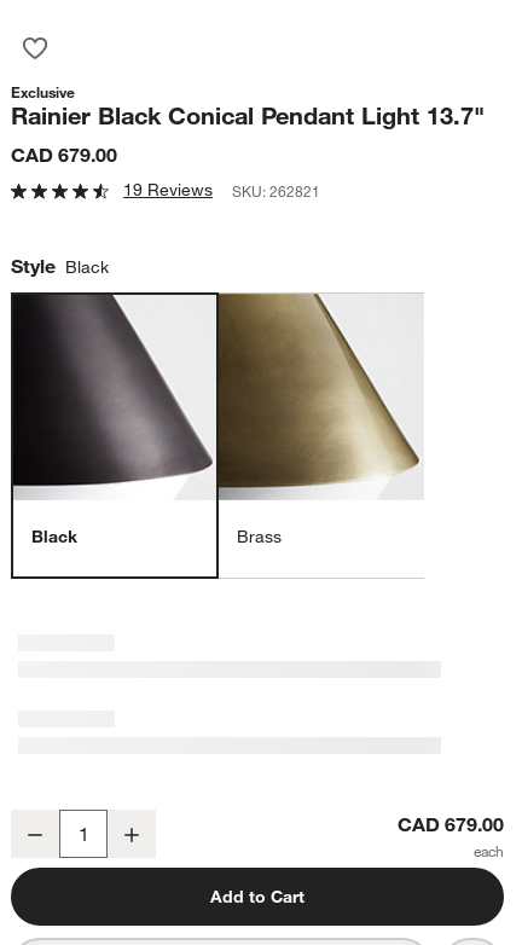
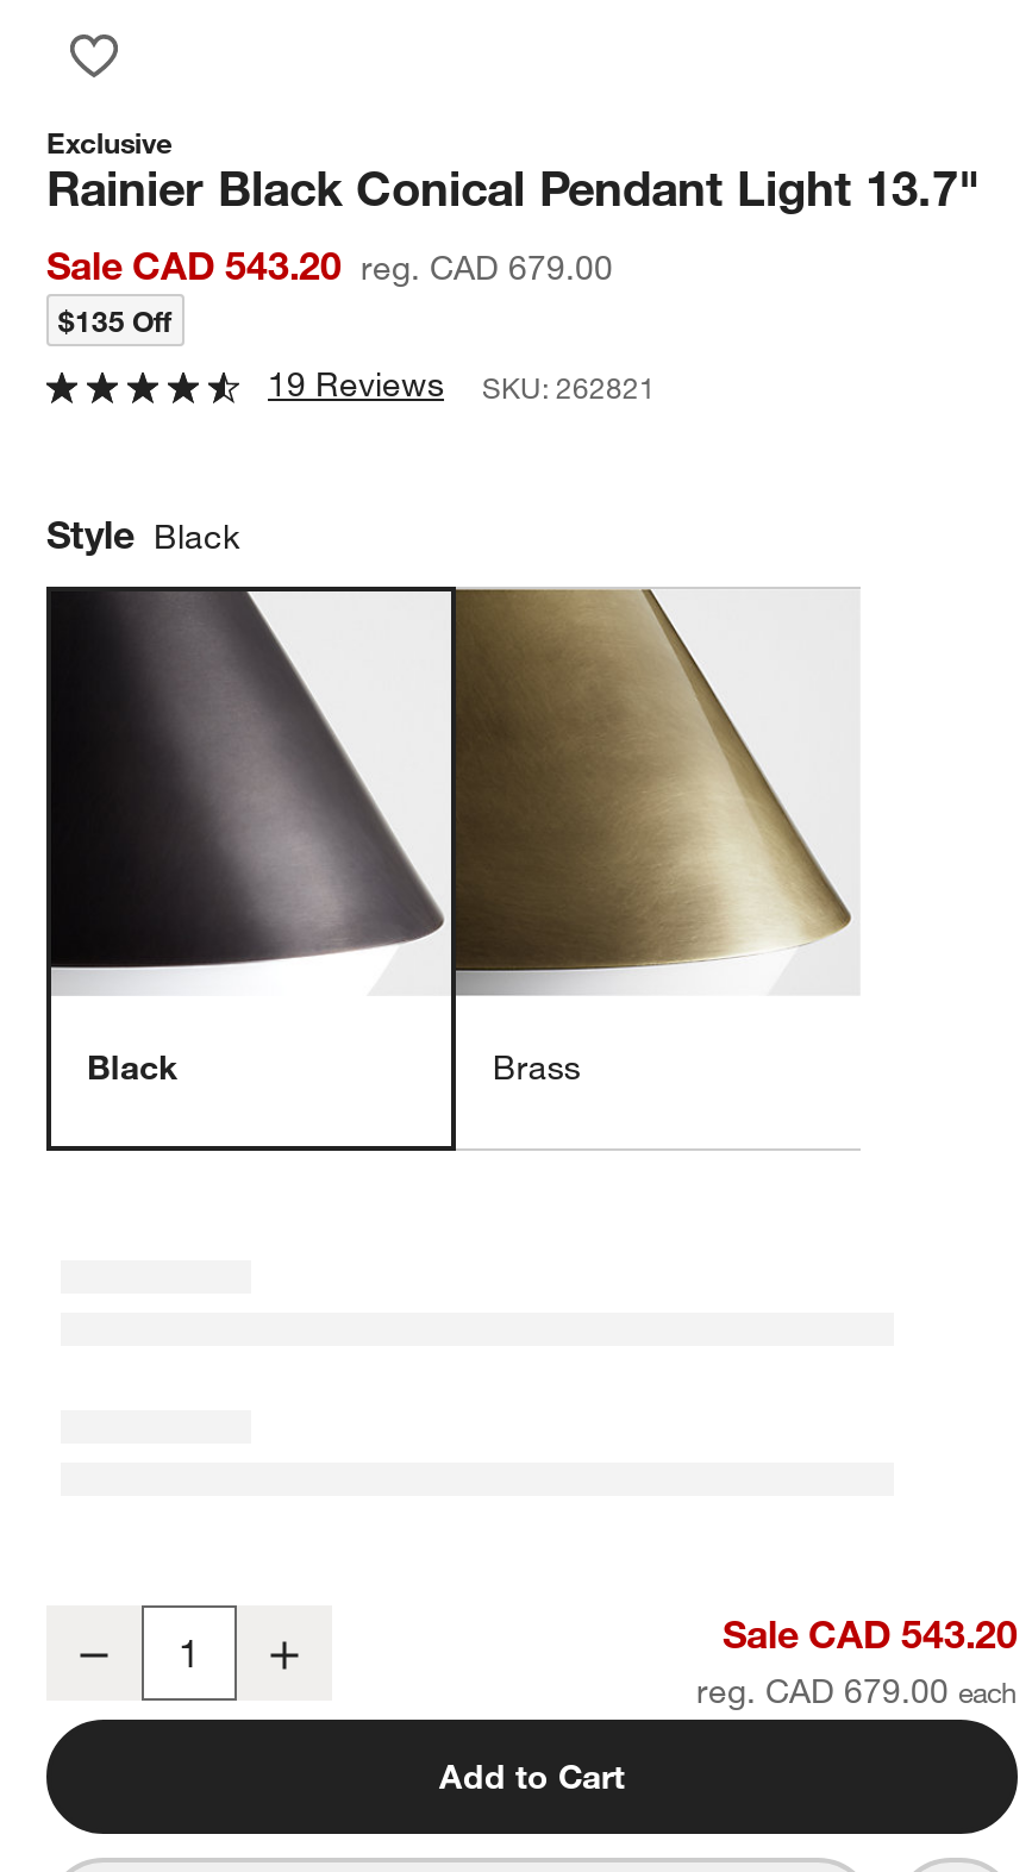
- CAD 679.00
+ Sale CAD 543.20 reg. CAD 679.00
+ $135 Off

- CAD 679.00
+ Sale CAD 543.20
+ reg. CAD 679.00
